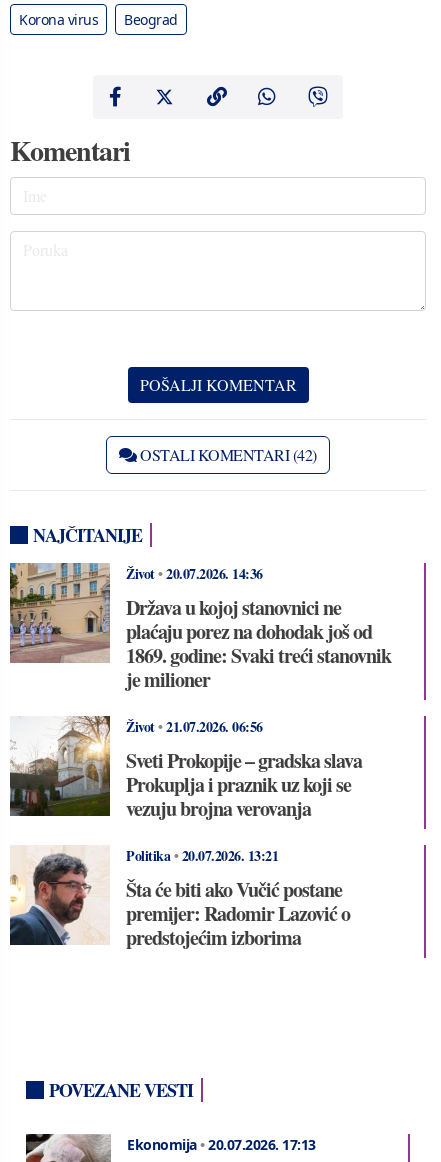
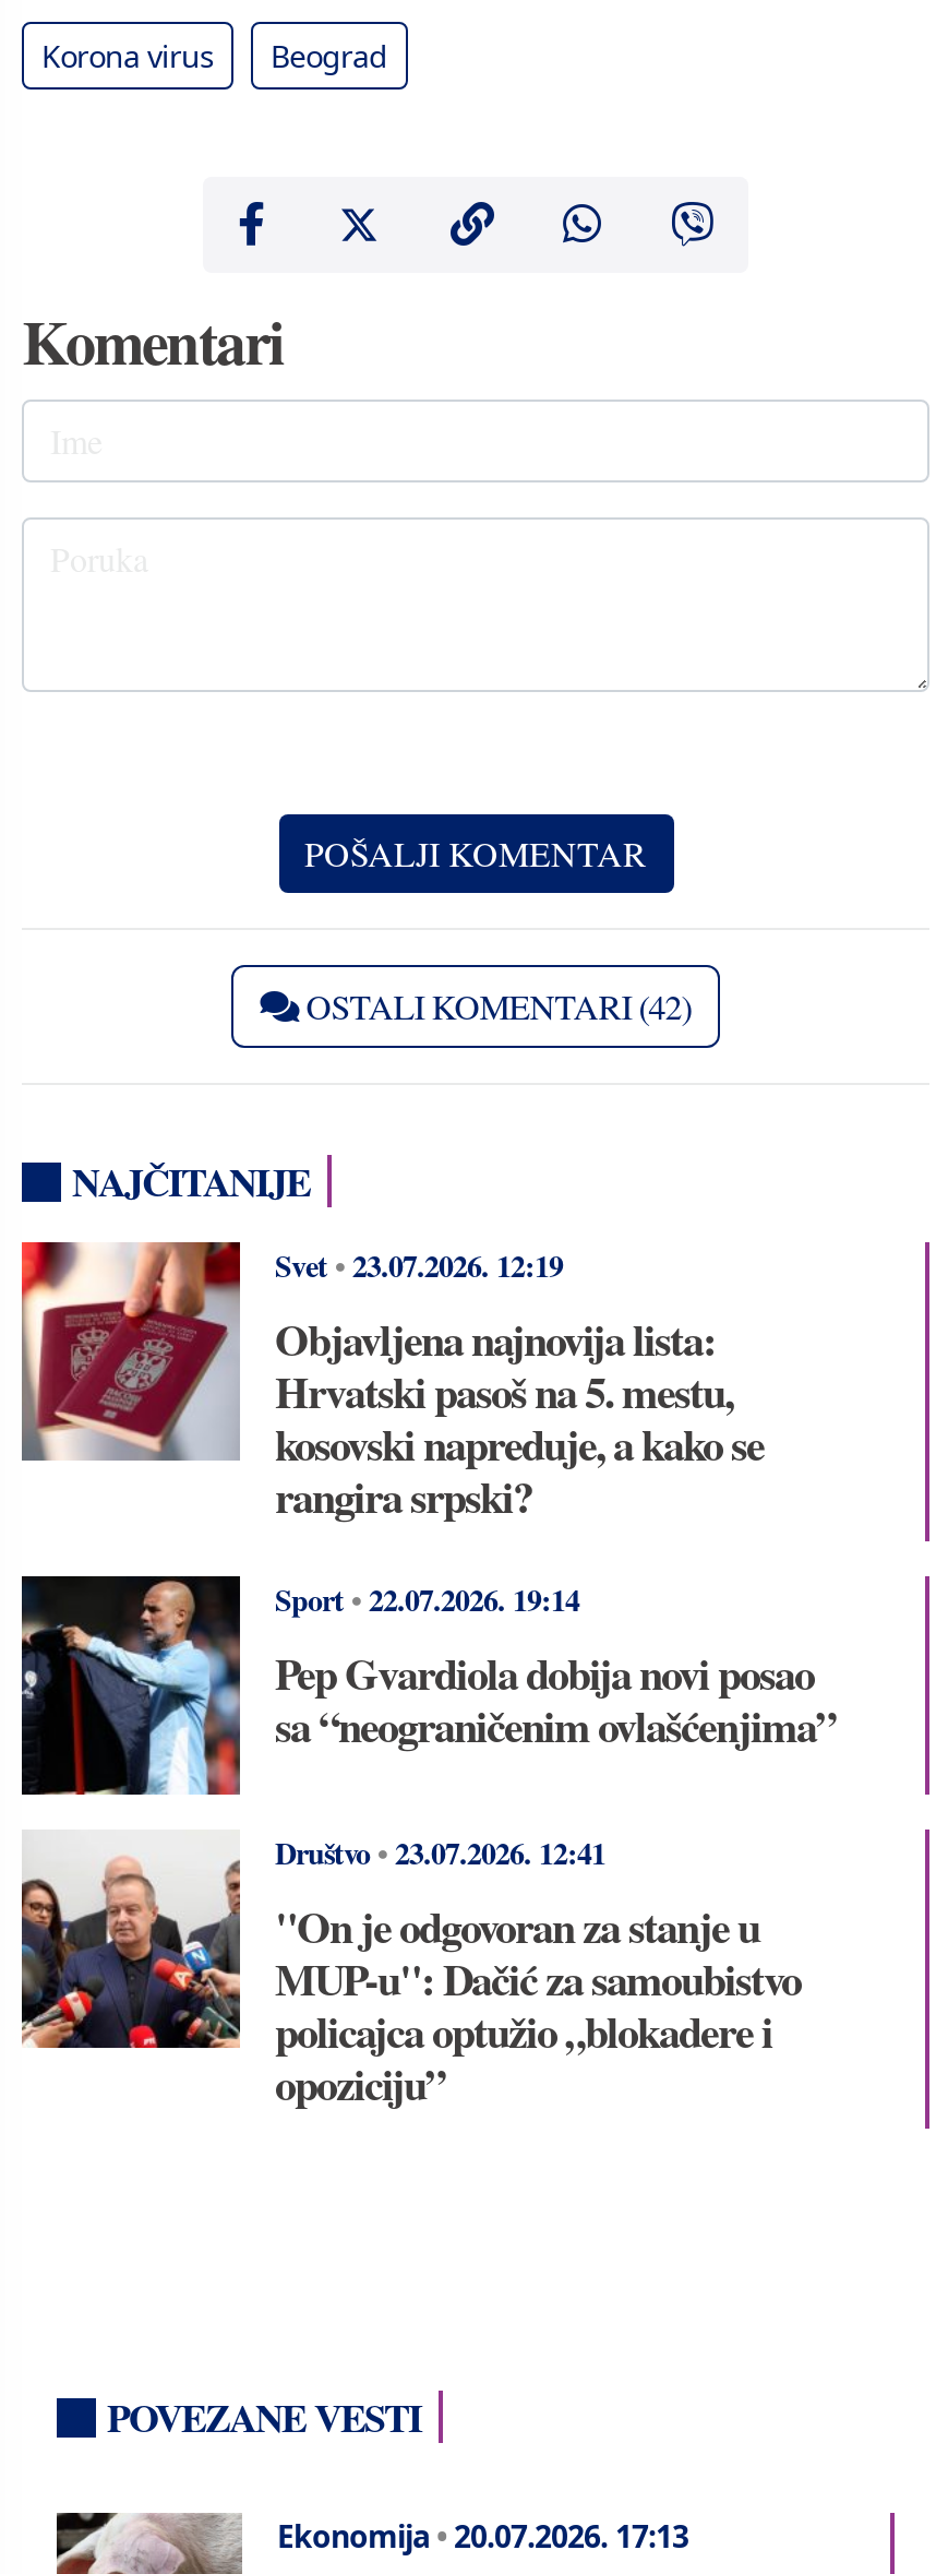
- [image]
- Život •20.07.2026. 14:36
- Država u kojoj stanovnici ne
- plaćaju porez na dohodak još od
- 1869. godine: Svaki treći stanovnik
- je milioner
+ [image]
+ Svet •23.07.2026. 12:19
+ Objavljena najnovija lista:
+ Hrvatski pasoš na 5. mestu,
+ kosovski napreduje, a kako se
+ rangira srpski?

- [image]
- Život • 21.07.2026. 06:56
- Sveti Prokopije – gradska slava
- Prokuplja i praznik uz koji se
- vezuju brojna verovanja
+ [image]
+ Sport •22.07.2026. 19:14
+ Pep Gvardiola dobija novi posao
+ sa “neograničenim ovlašćenjima”

- [image]
- Politika • 20.07.2026. 13:21
- Šta će biti ako Vučić postane
- premijer: Radomir Lazović o
- predstojećim izborima
+ [image]
+ Društvo •23.07.2026. 12:41
+ "On je odgovoran za stanje u
+ MUP-u": Dačić za samoubistvo
+ policajca optužio „blokadere i
+ opoziciju”
